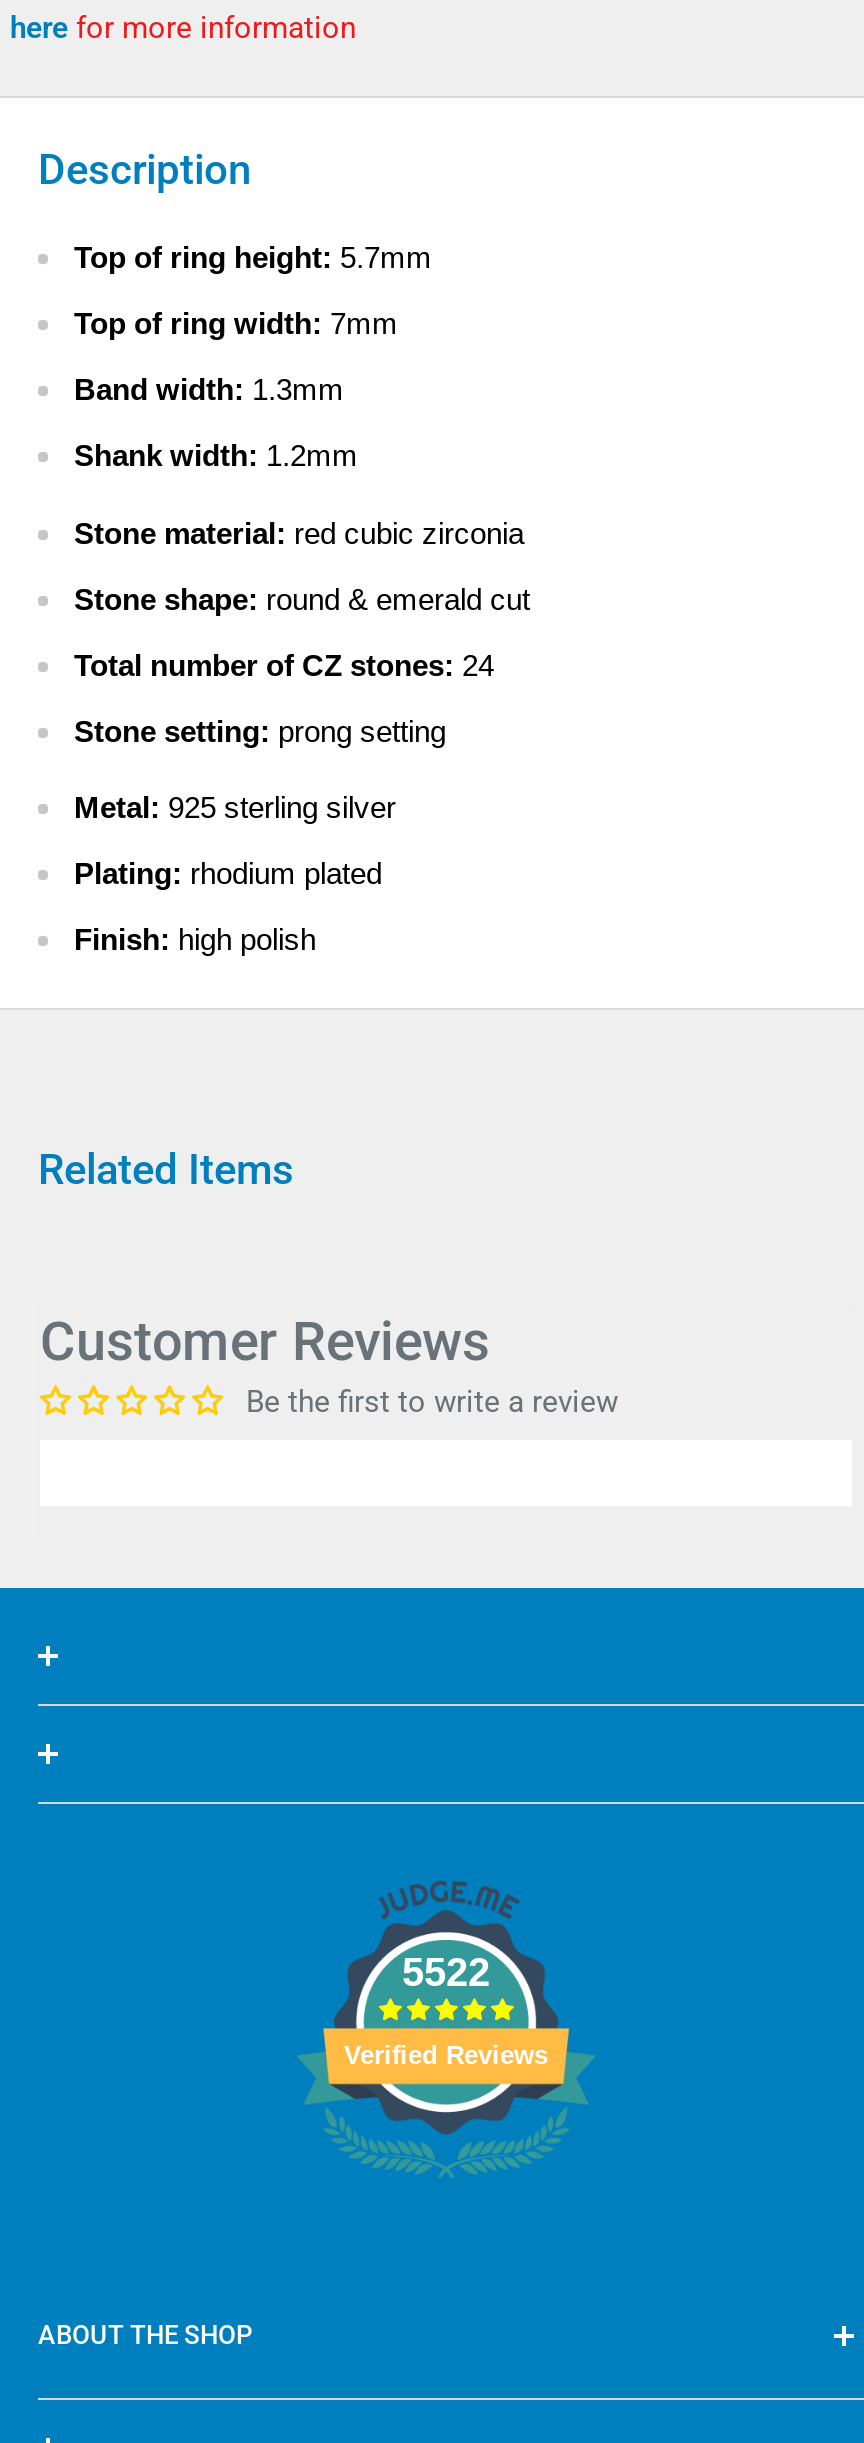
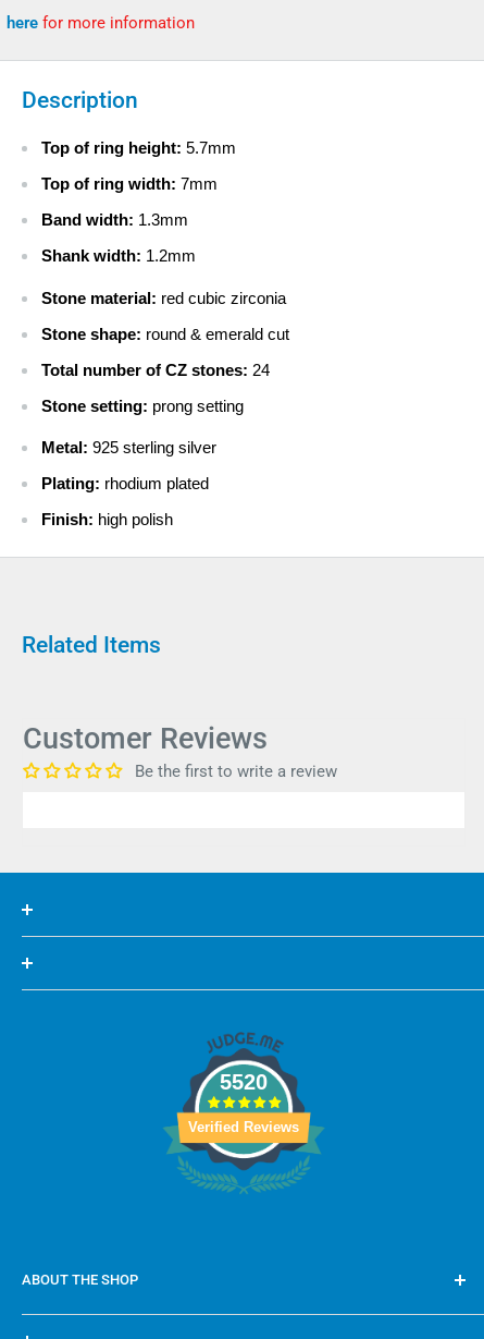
- 5522
+ 5520
